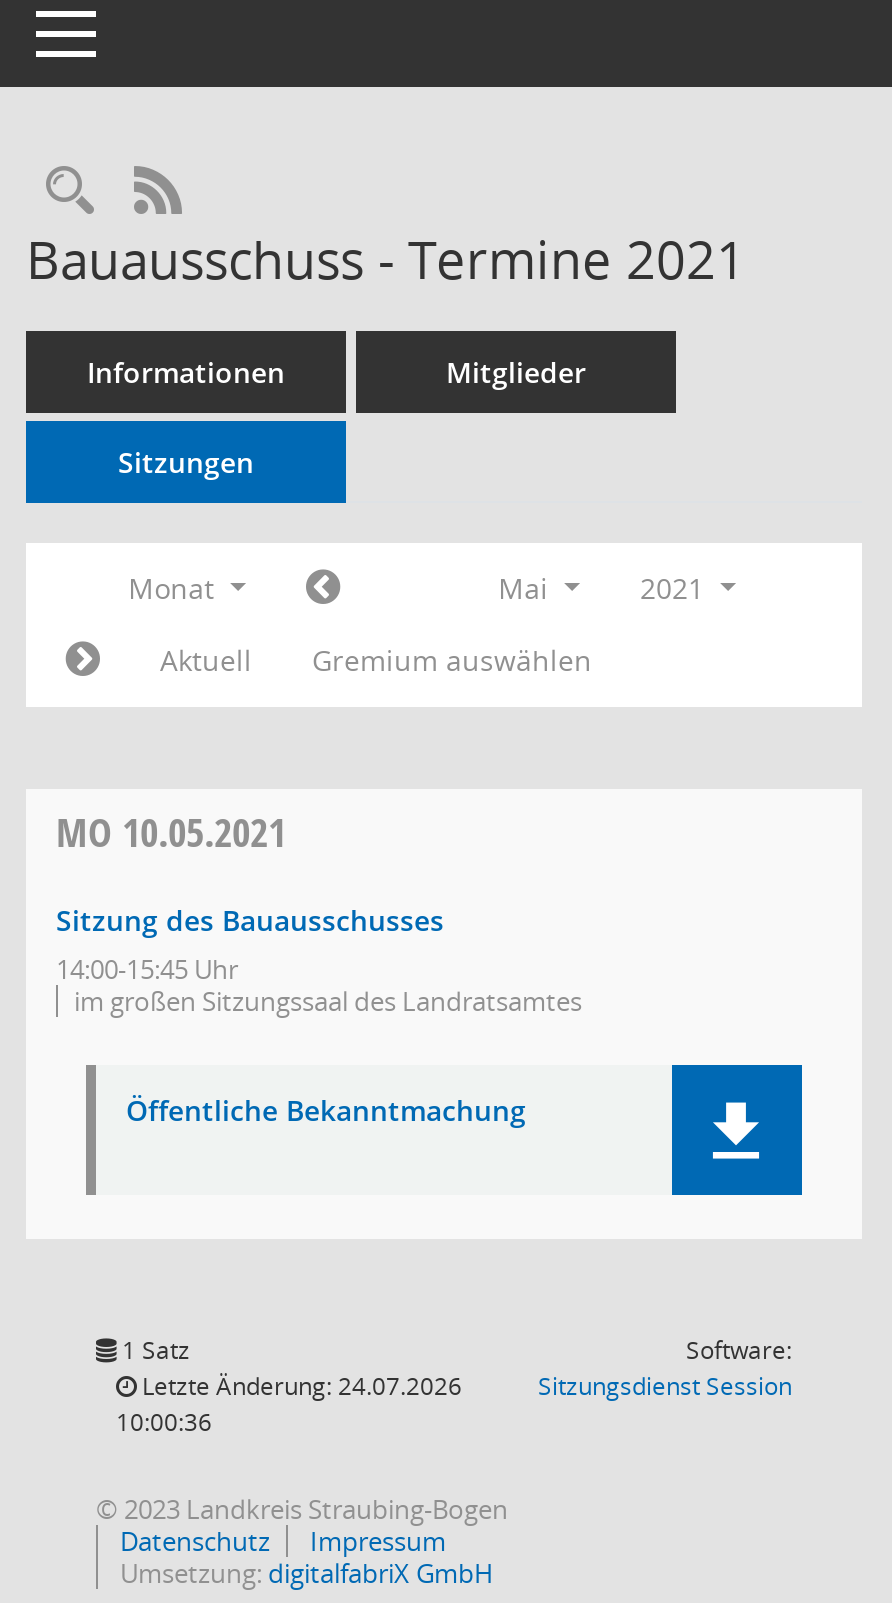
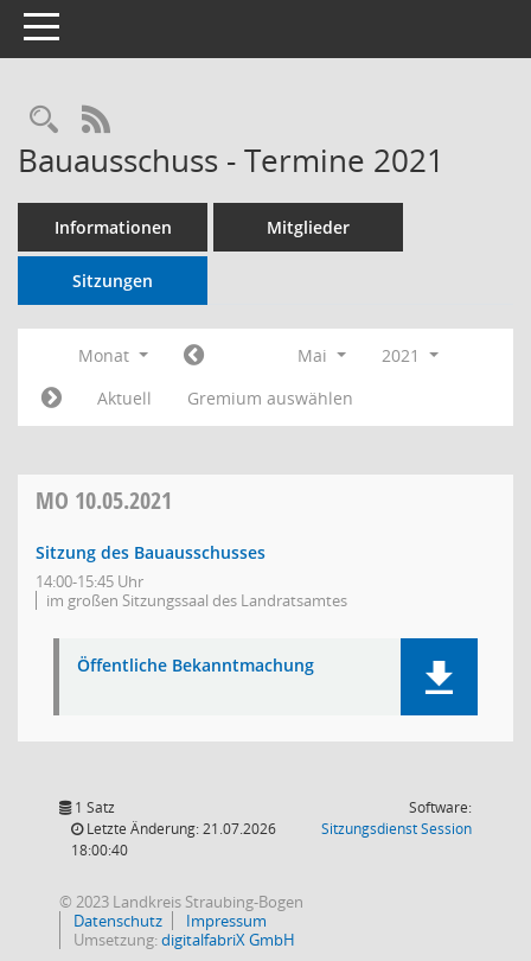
- Letzte Änderung: 24.07.2026
+ Letzte Änderung: 21.07.2026

- 10:00:36
+ 18:00:40
